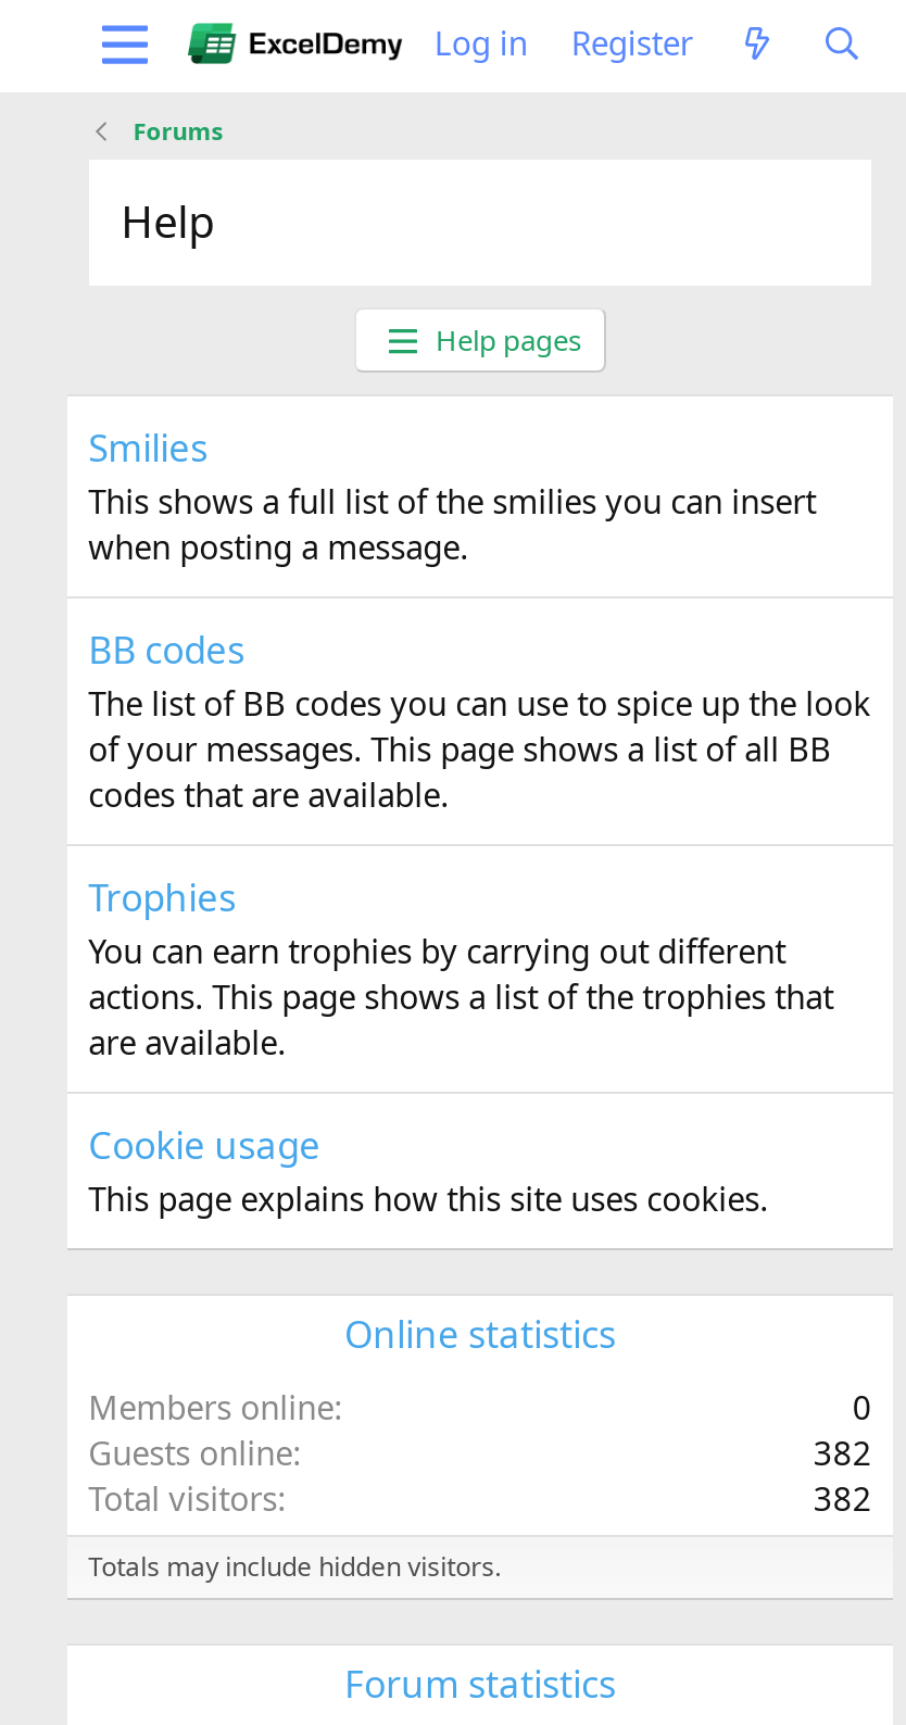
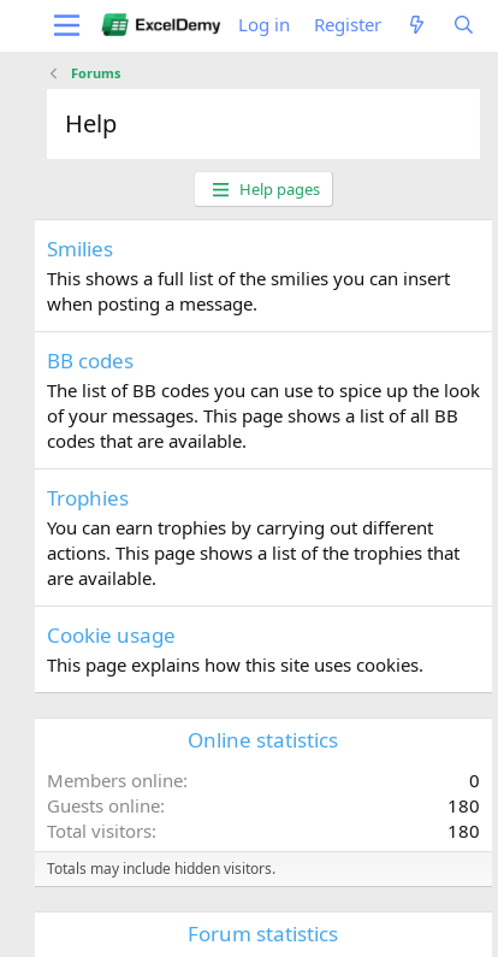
- 382
+ 180

- 382
+ 180
